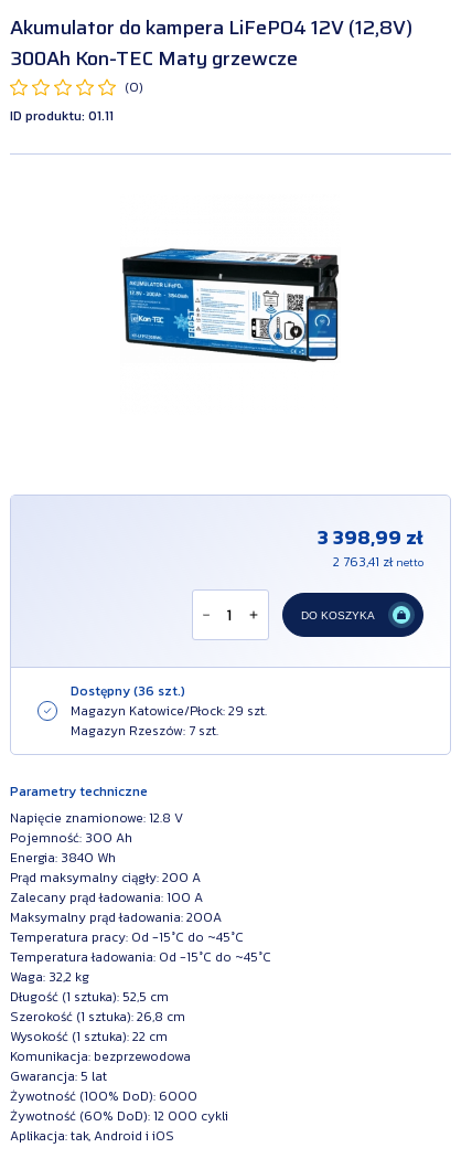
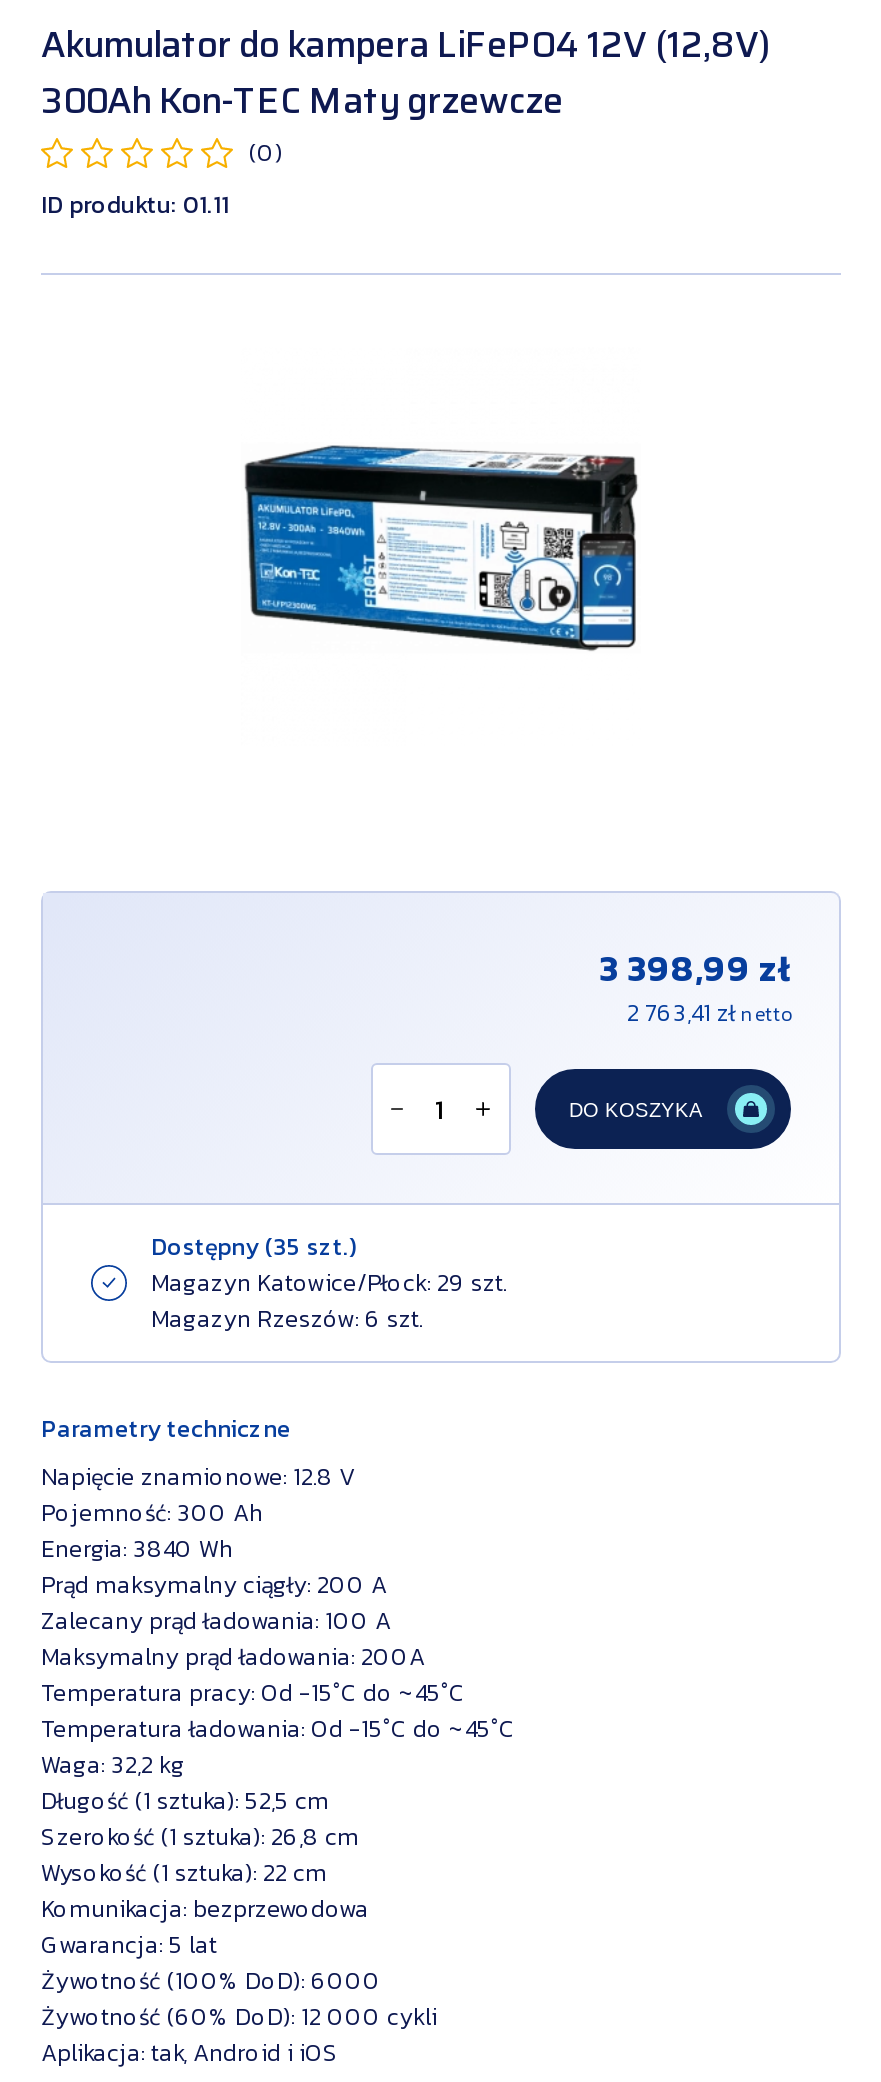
- Dostępny (36 szt.)
+ Dostępny (35 szt.)

- Magazyn Rzeszów: 7 szt.
+ Magazyn Rzeszów: 6 szt.
